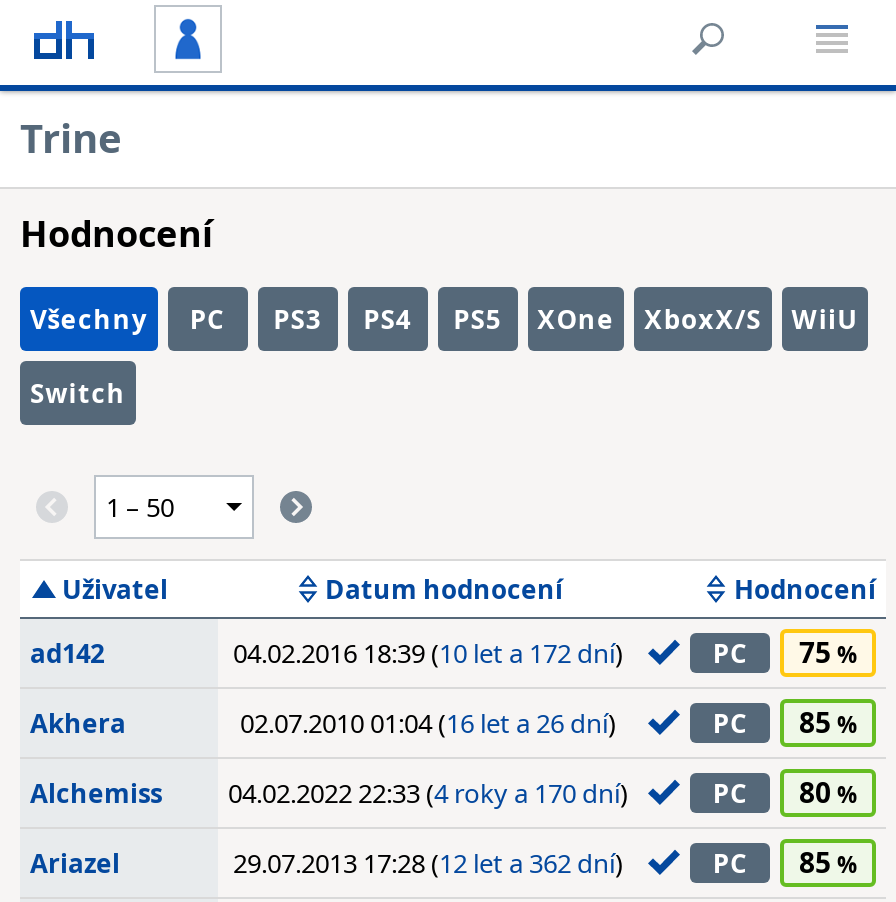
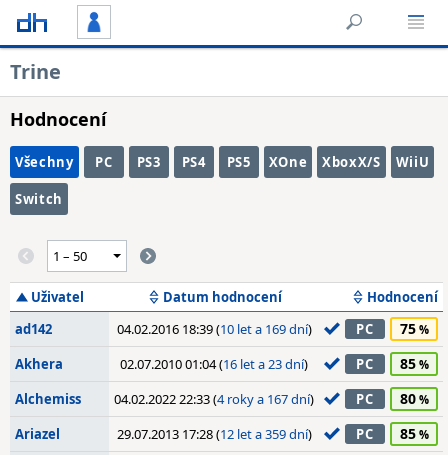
- 04.02.2016 18:39 (10 let a 172 dní)
+ 04.02.2016 18:39 (10 let a 169 dní)

- 02.07.2010 01:04 (16 let a 26 dní)
+ 02.07.2010 01:04 (16 let a 23 dní)

- Alchemiss 04.02.2022 22:33 (4 roky a 170 dní)
+ Alchemiss 04.02.2022 22:33 (4 roky a 167 dní)

- 29.07.2013 17:28 (12 let a 362 dní)
+ 29.07.2013 17:28 (12 let a 359 dní)
